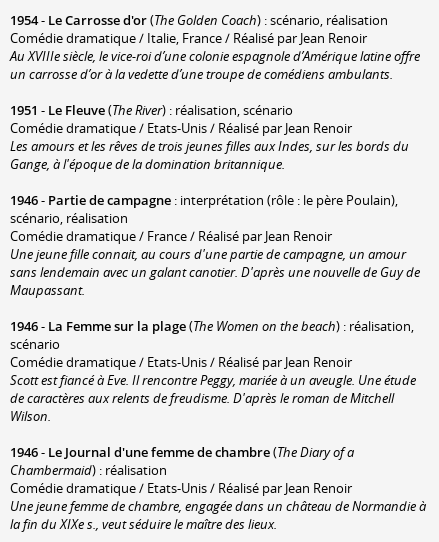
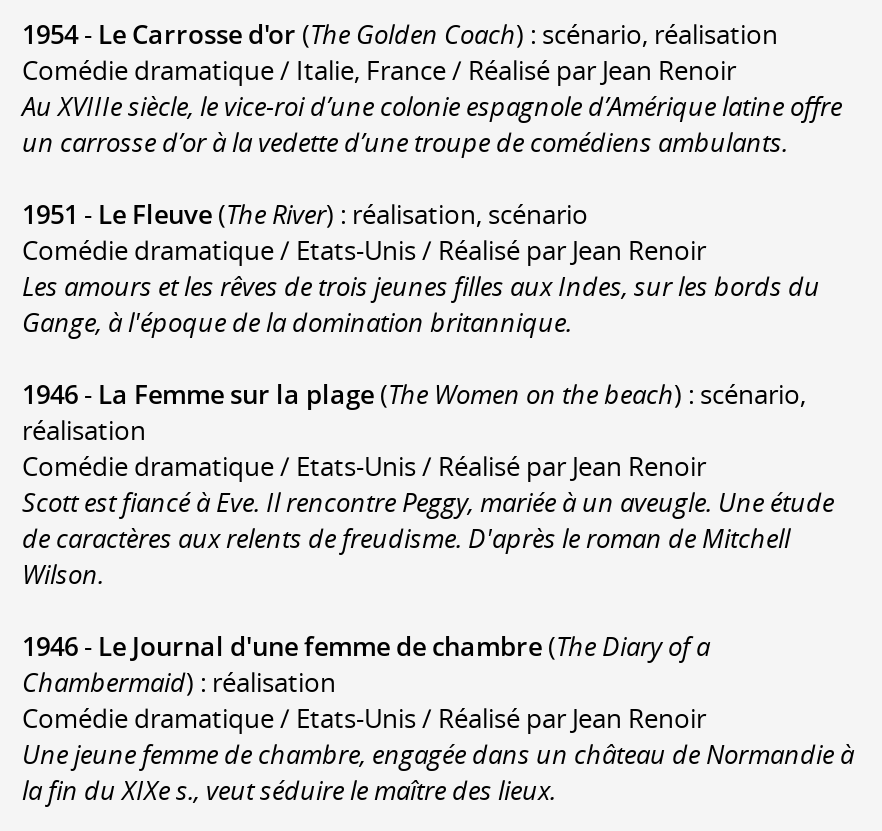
- 1946- Partie de campagne: interprétation (rôle : le père Poulain),
- scénario, réalisation
- Comédie dramatique / France / Réalisé par Jean Renoir
- Une jeune fille connait, au cours d'une partie de campagne, un amour
- sans lendemain avec un galant canotier. D'après une nouvelle de Guy de
- Maupassant.
- 1946- La Femme sur la plage(The Women on the beach) : réalisation,
- scénario
+ 1946 - La Femme sur la plage (The Women on the beach) : scénario,
+ réalisation
